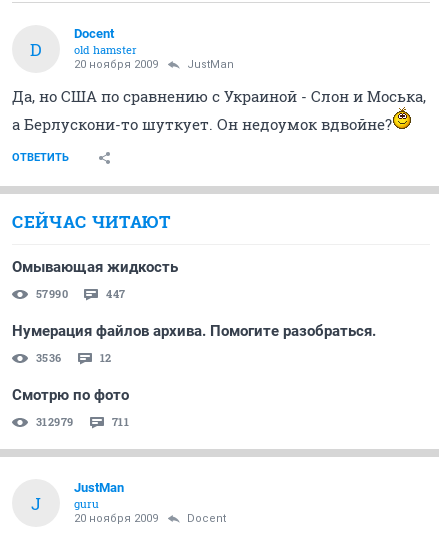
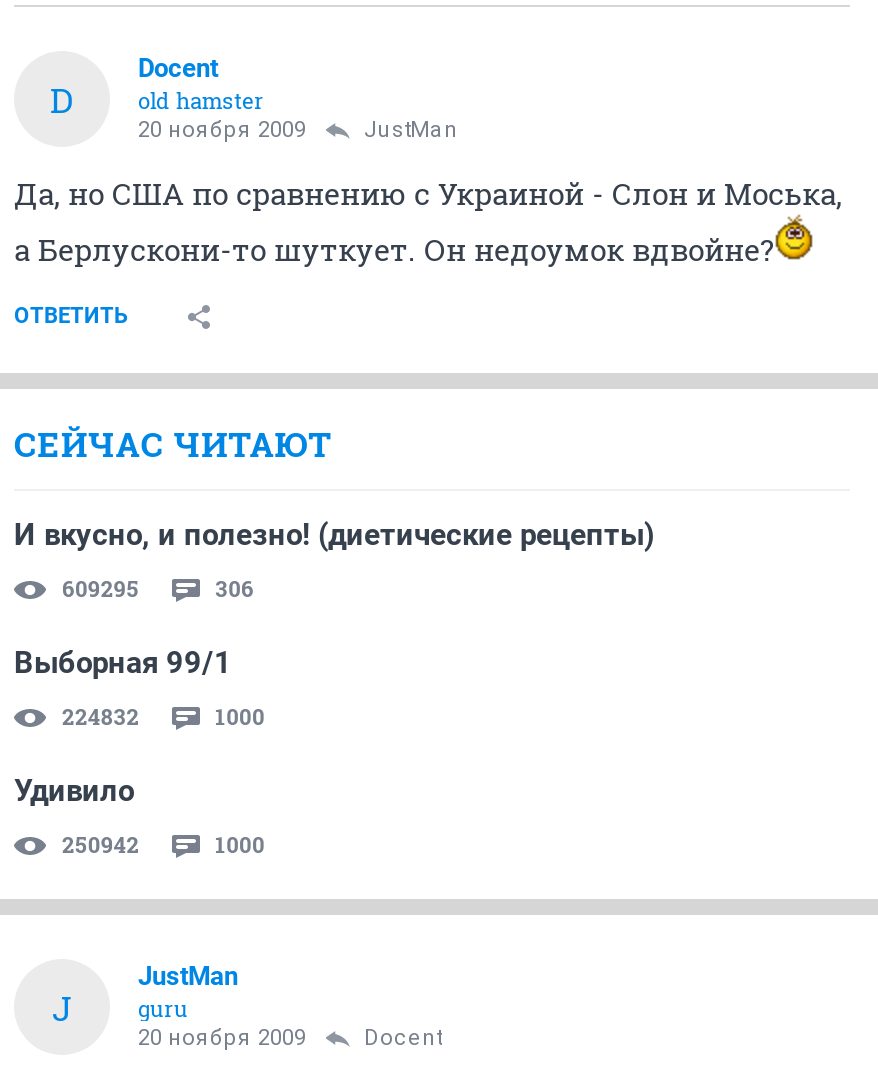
- Омывающая жидкость
+ И вкусно, и полезно! (диетические рецепты)

- 57990
- 447
+ 609295
+ 306

- Нумерация файлов архива. Помогите разобраться.
+ Выборная 99/1

- 3536
- 12
+ 224832
+ 1000

- Смотрю по фото
+ Удивило

- 312979
- 711
+ 250942
+ 1000
